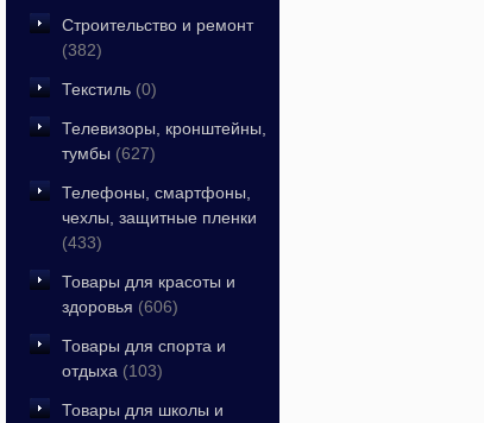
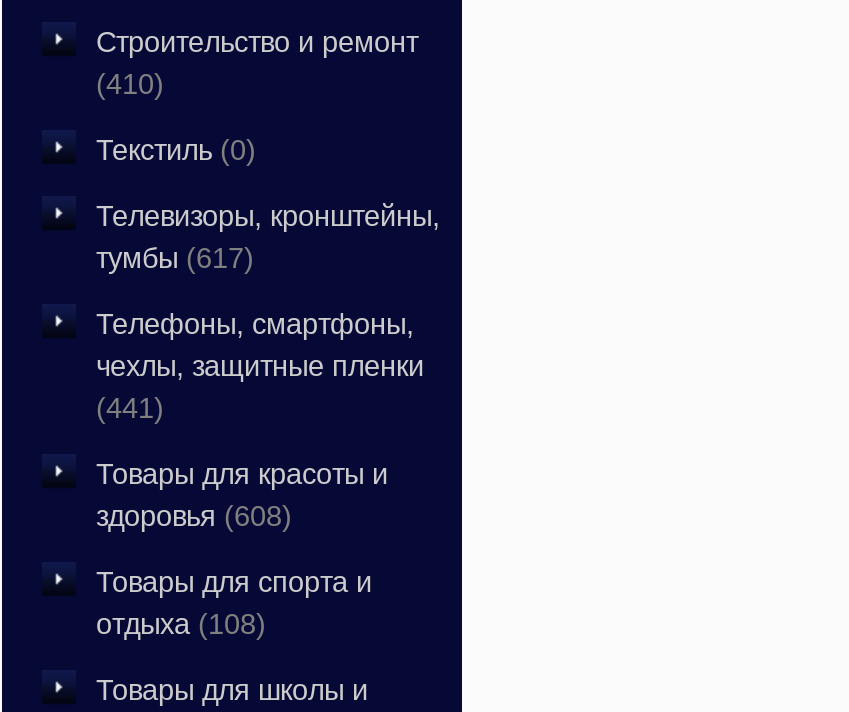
- (382)
+ (410)

- тумбы (627)
+ тумбы (617)

- (433)
+ (441)

- здоровья (606)
+ здоровья (608)

- отдыха (103)
+ отдыха (108)
